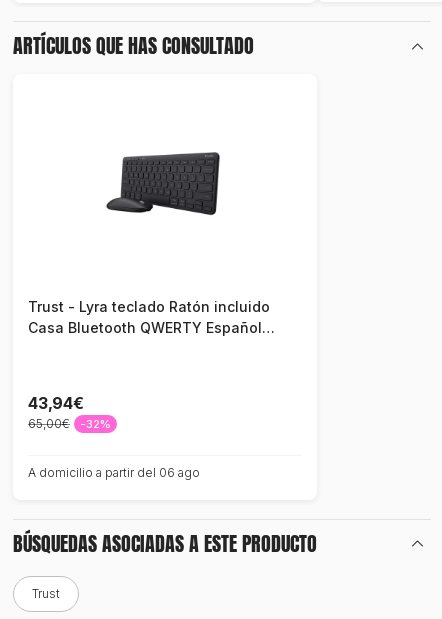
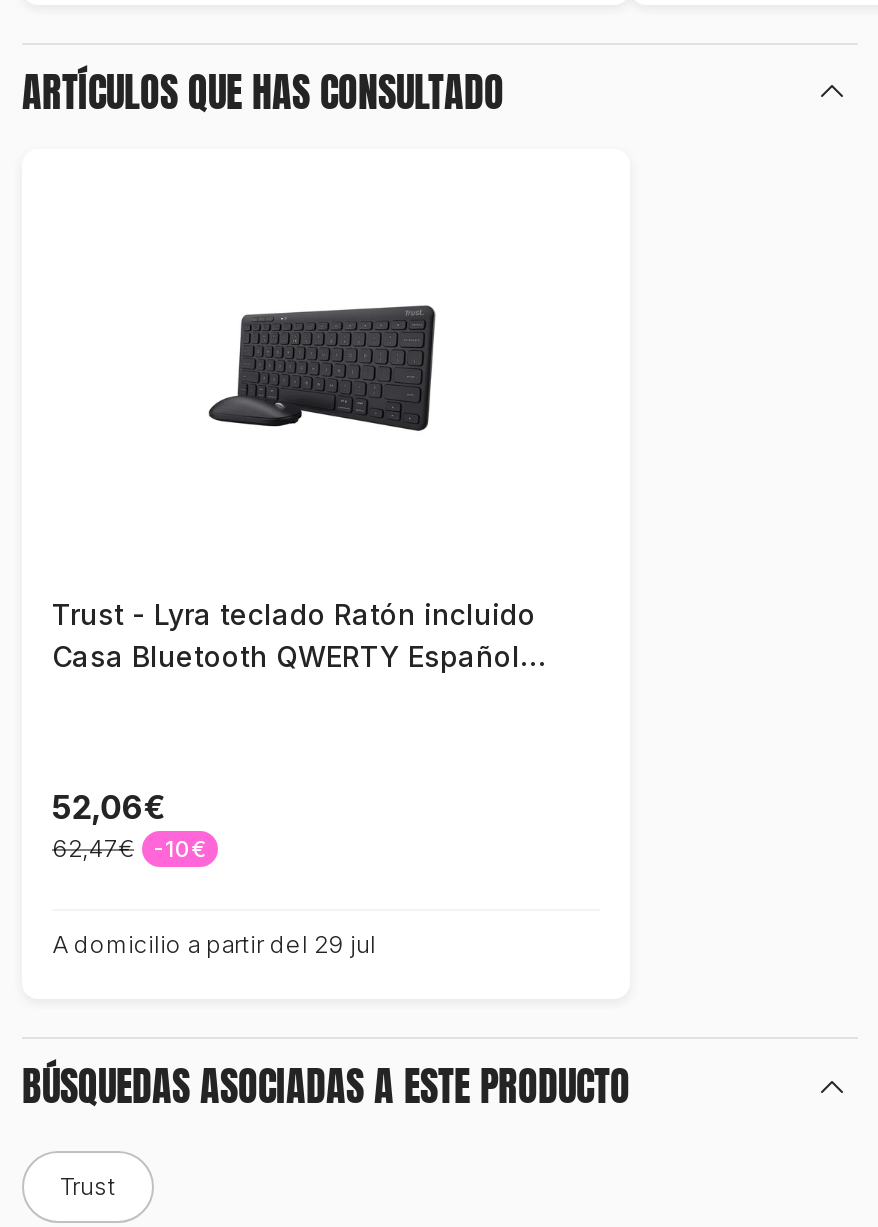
- 43,94€
+ 52,06€

- 65,00€
+ 62,47€

- -32%
+ -10€

- A domicilio a partir del 06 ago
+ A domicilio a partir del 29 jul
